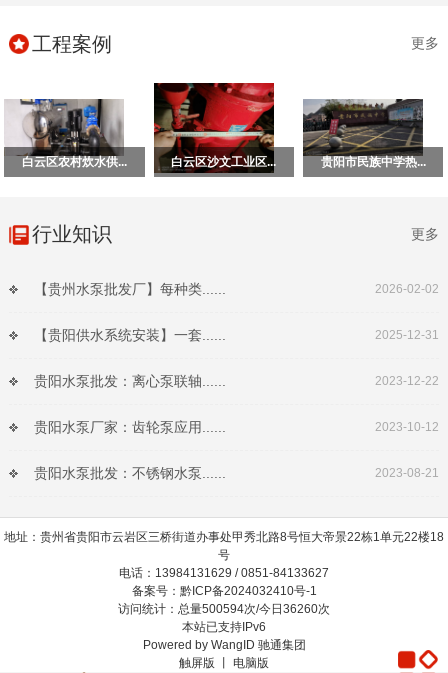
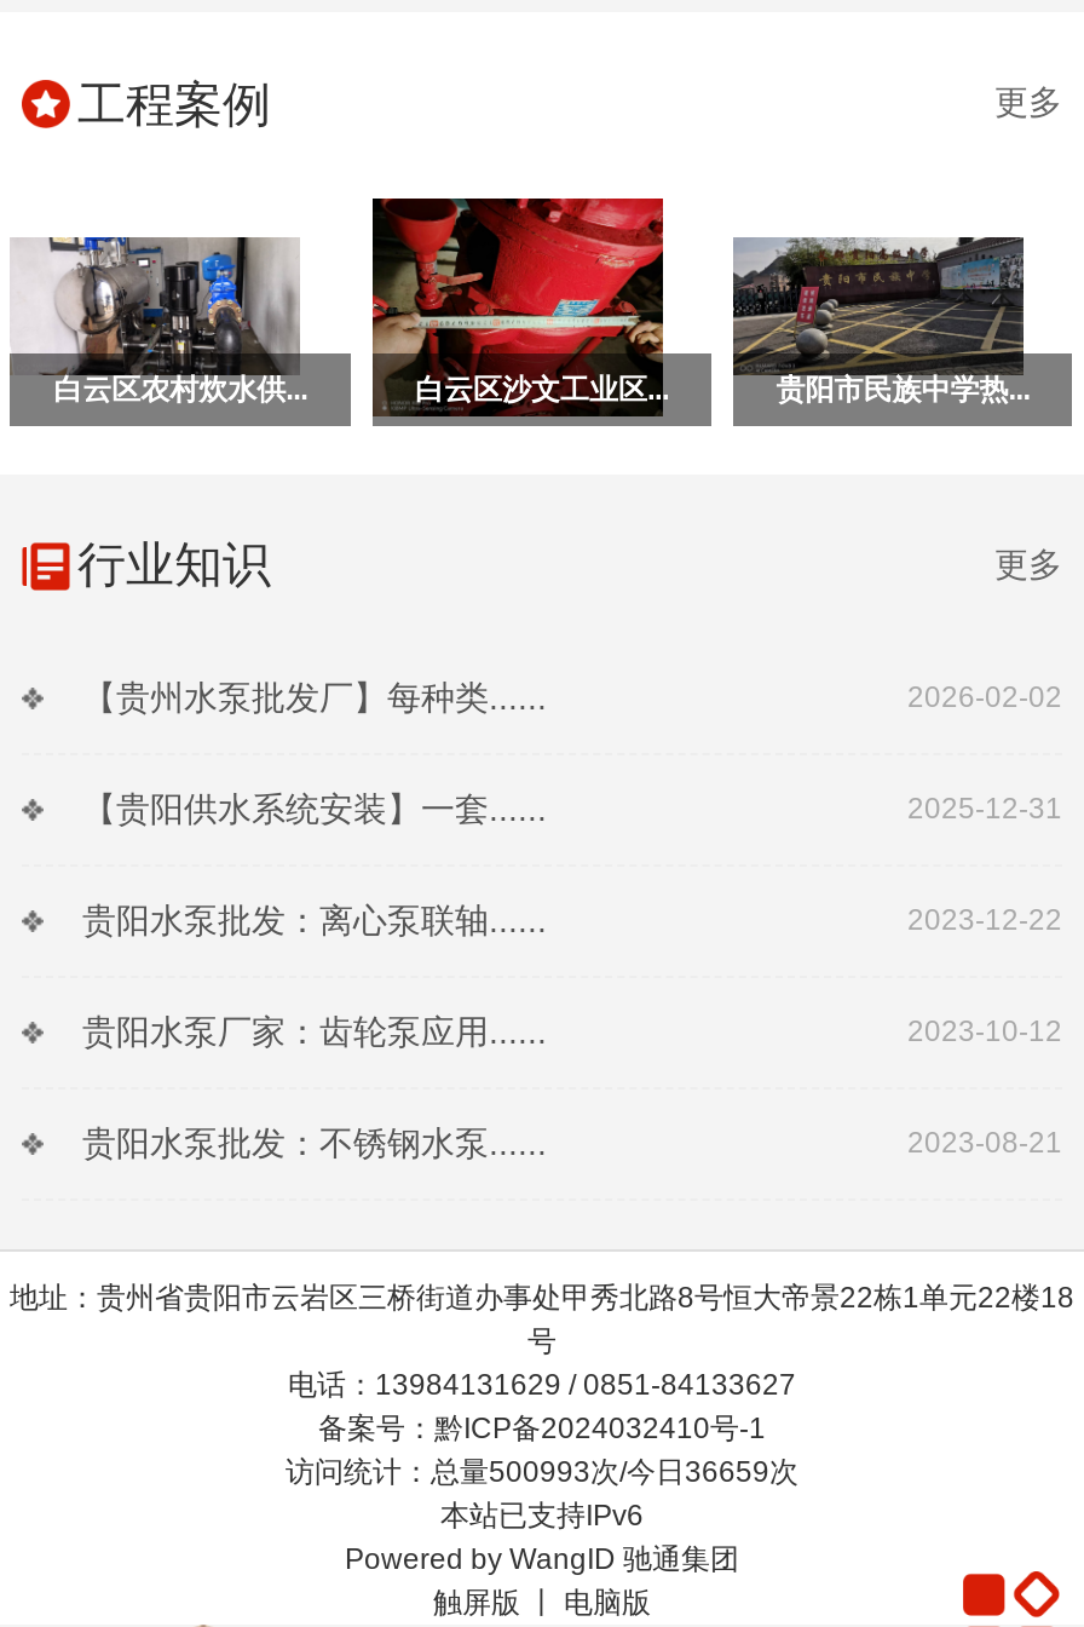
- 访问统计：总量500594次/今日36260次
+ 访问统计：总量500993次/今日36659次
